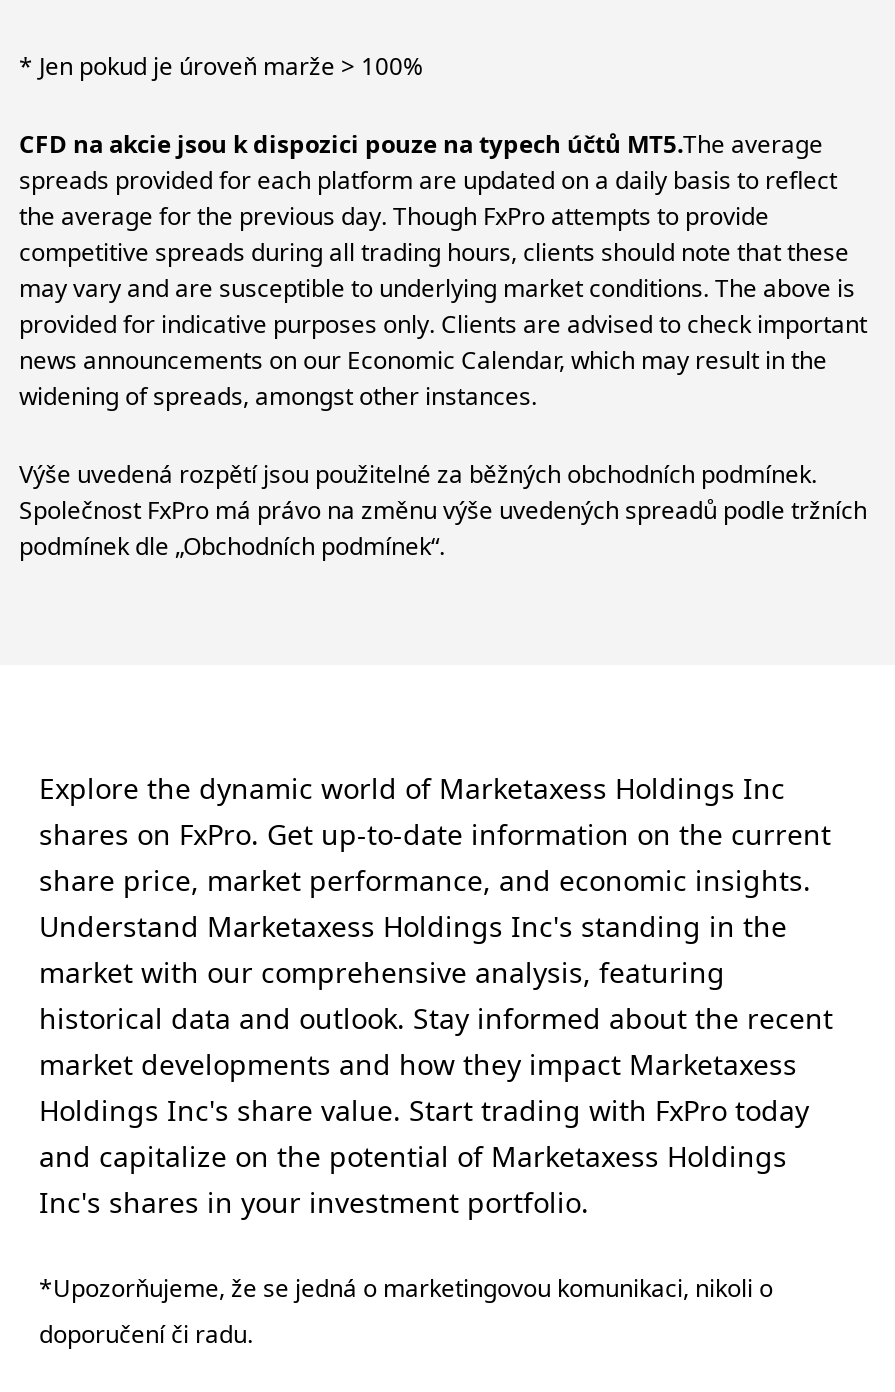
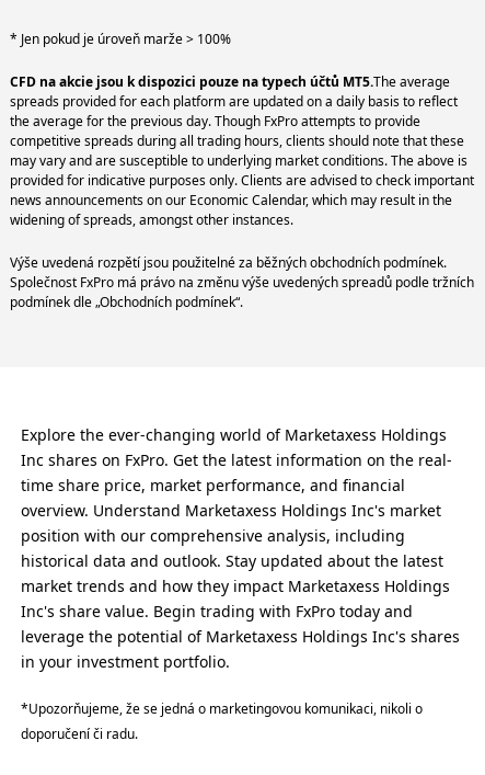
- Explore the dynamic world of Marketaxess Holdings Inc
- shares on FxPro. Get up-to-date information on the current
- share price, market performance, and economic insights.
- Understand Marketaxess Holdings Inc's standing in the
- market with our comprehensive analysis, featuring
- historical data and outlook. Stay informed about the recent
- market developments and how they impact Marketaxess
- Holdings Inc's share value. Start trading with FxPro today
- and capitalize on the potential of Marketaxess Holdings
- Inc's shares in your investment portfolio.
+ Explore the ever-changing world of Marketaxess Holdings
+ Inc shares on FxPro. Get the latest information on the real-
+ time share price, market performance, and financial
+ overview. Understand Marketaxess Holdings Inc's market
+ position with our comprehensive analysis, including
+ historical data and outlook. Stay updated about the latest
+ market trends and how they impact Marketaxess Holdings
+ Inc's share value. Begin trading with FxPro today and
+ leverage the potential of Marketaxess Holdings Inc's shares
+ in your investment portfolio.
